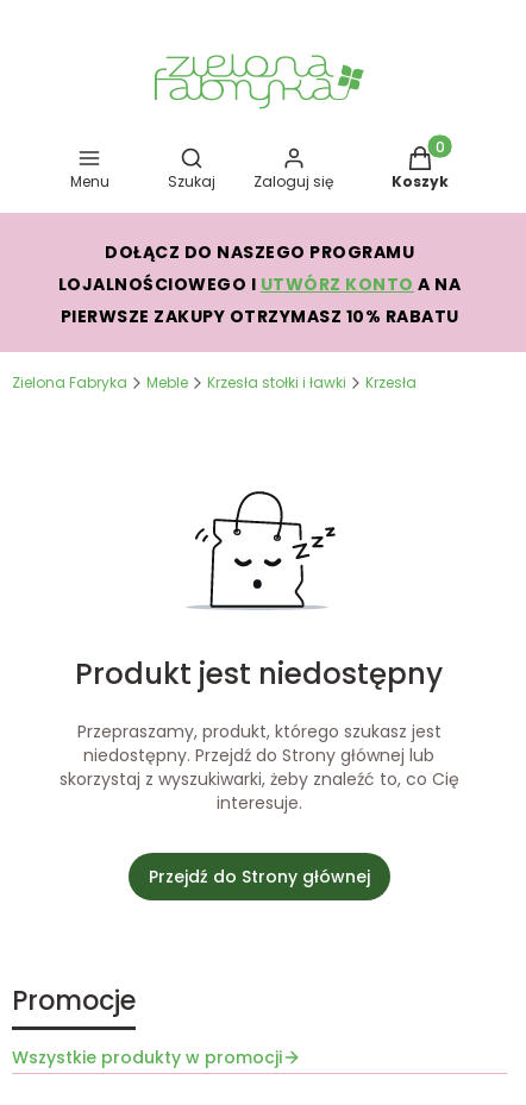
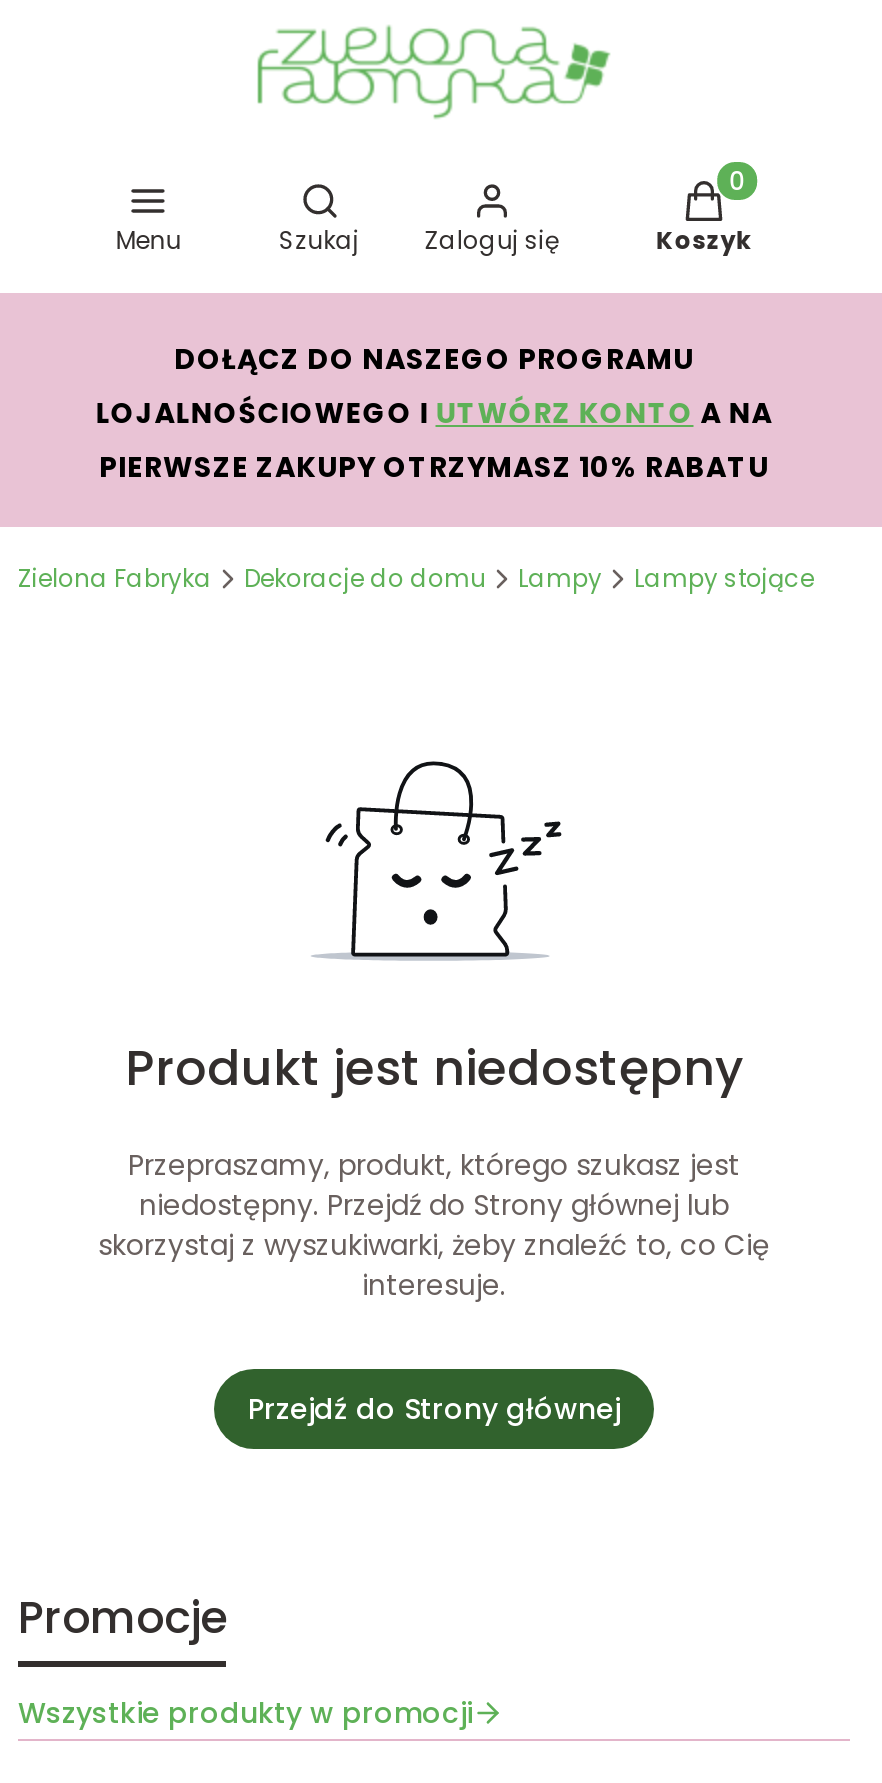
- Meble
- Krzesła stołki i ławki
- Krzesła
+ Dekoracje do domu
+ Lampy
+ Lampy stojące
